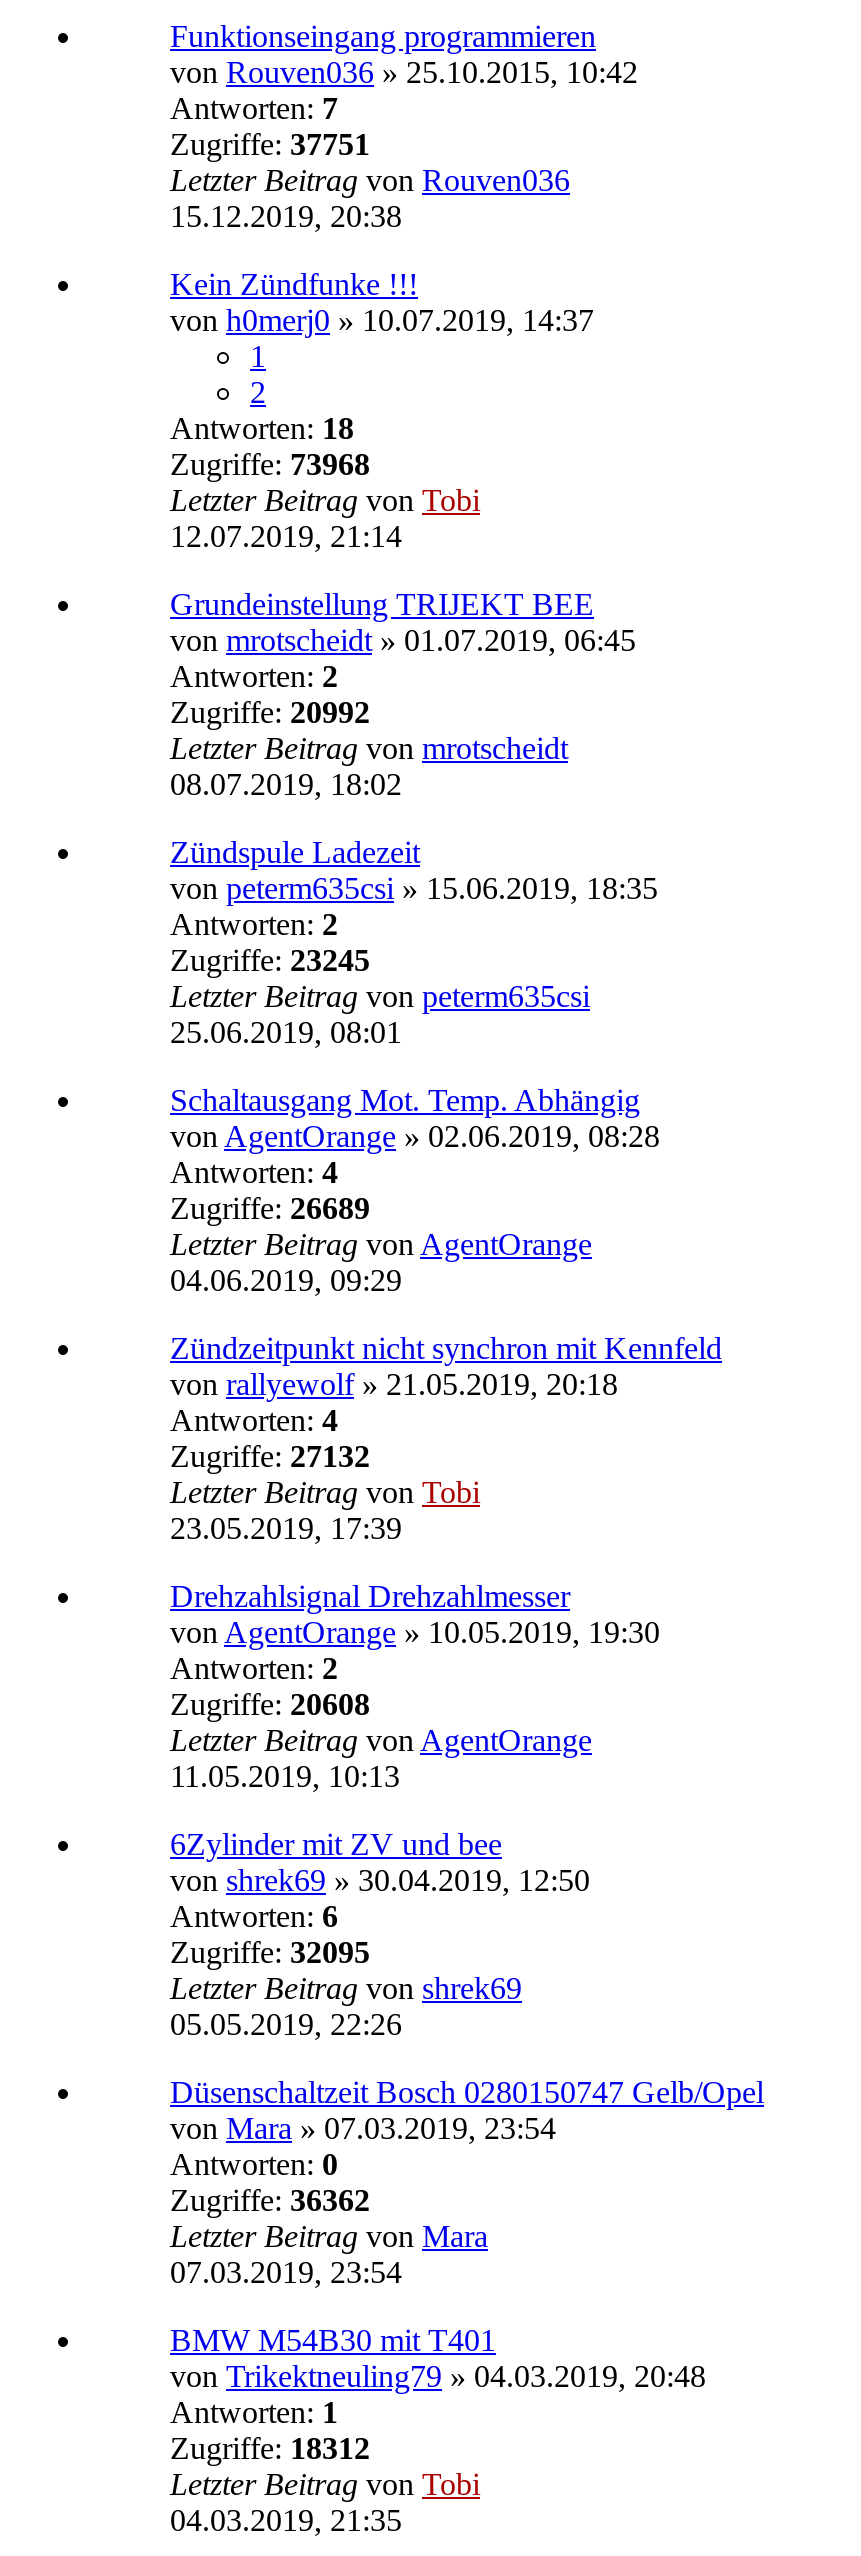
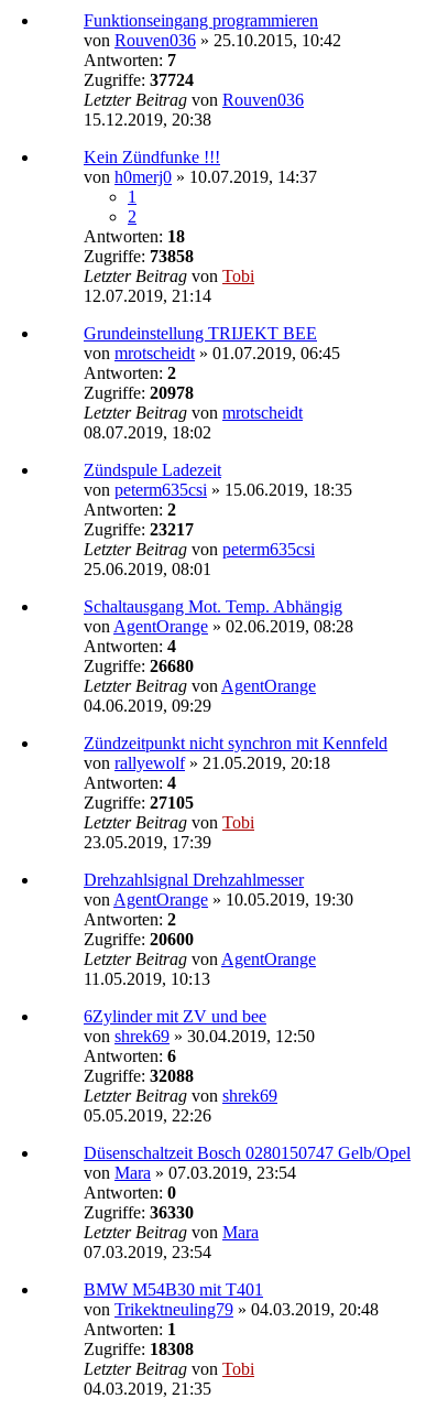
- Zugriffe: 37751
+ Zugriffe: 37724

- Zugriffe: 73968
+ Zugriffe: 73858

- Zugriffe: 20992
+ Zugriffe: 20978

- Zugriffe: 23245
+ Zugriffe: 23217

- Zugriffe: 26689
+ Zugriffe: 26680

- Zugriffe: 27132
+ Zugriffe: 27105

- Zugriffe: 20608
+ Zugriffe: 20600

- Zugriffe: 32095
+ Zugriffe: 32088

- Zugriffe: 36362
+ Zugriffe: 36330

- Zugriffe: 18312
+ Zugriffe: 18308
